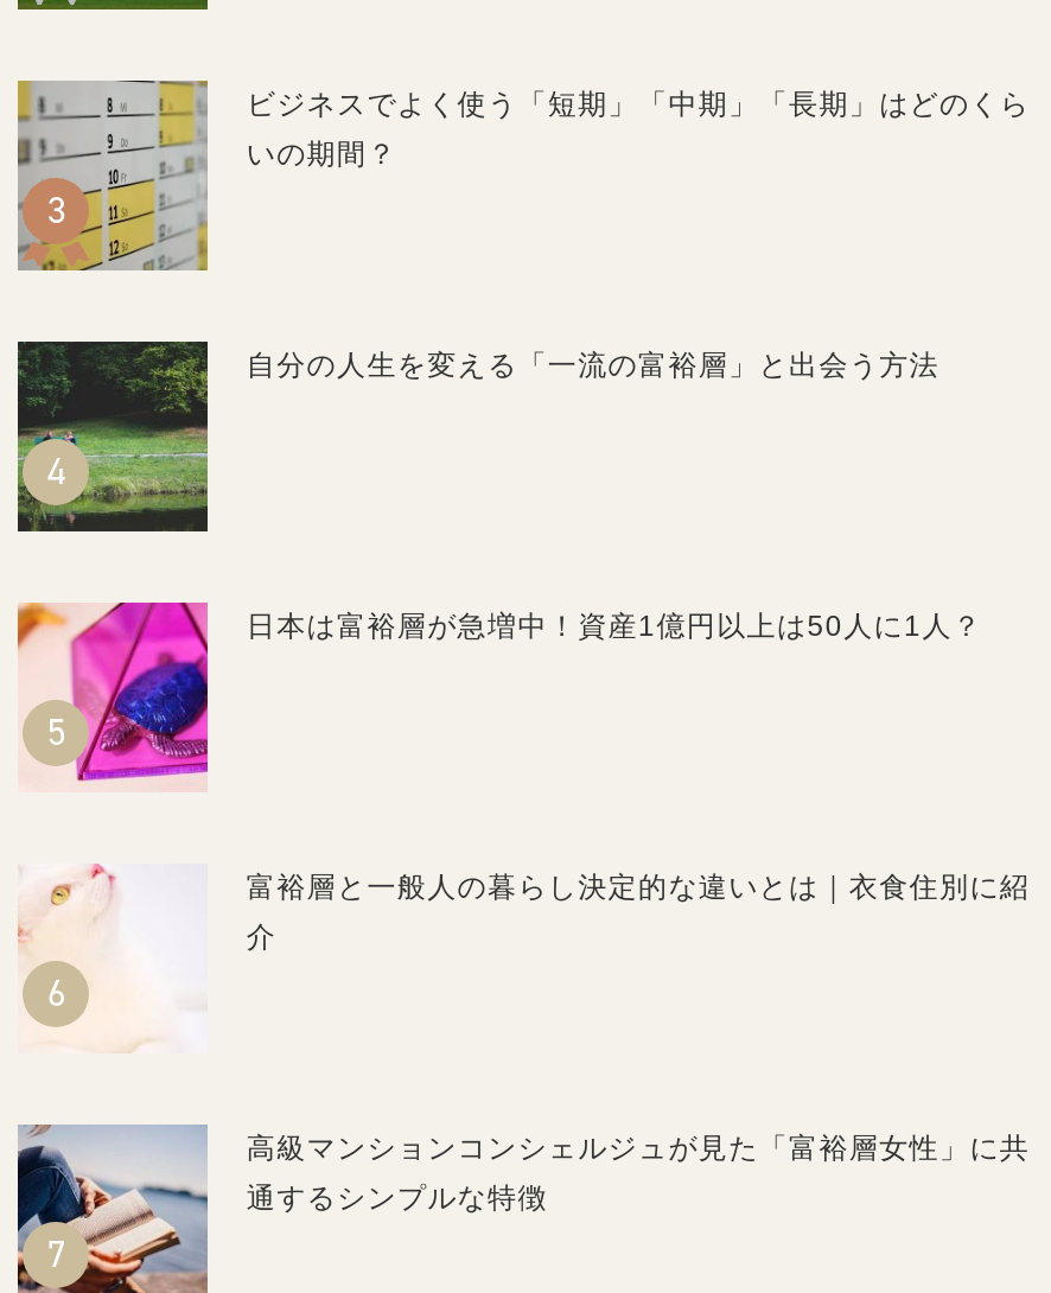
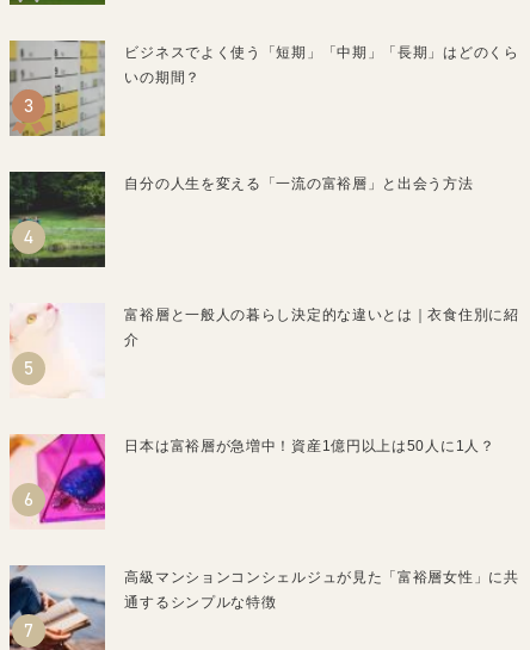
moved down: [image] | 日本は富裕層が急増中！資産1億円以上は50人に1人？

moved up: [image] | 富裕層と一般人の暮らし決定的な違いとは｜衣食住別に紹 | 介
